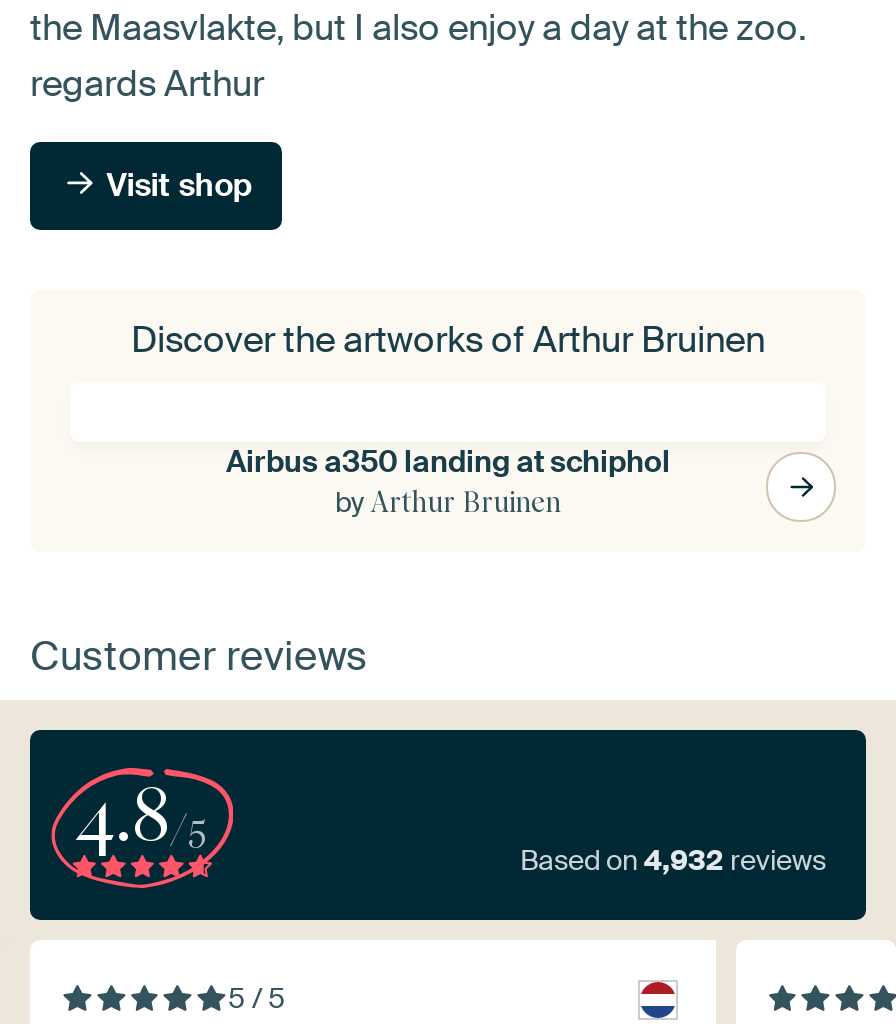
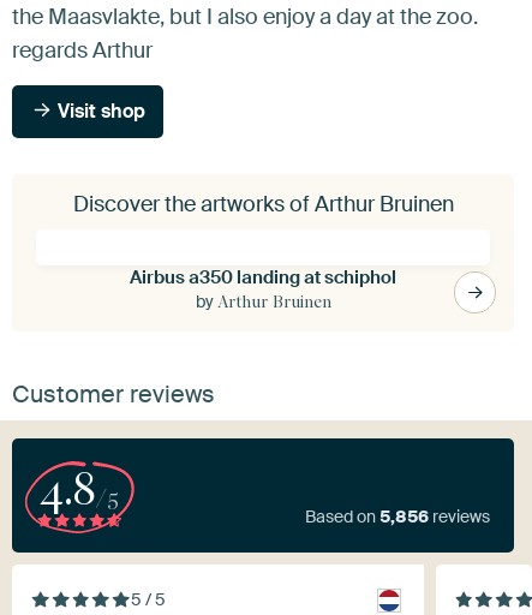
- Based on 4,932 reviews
+ Based on 5,856 reviews
